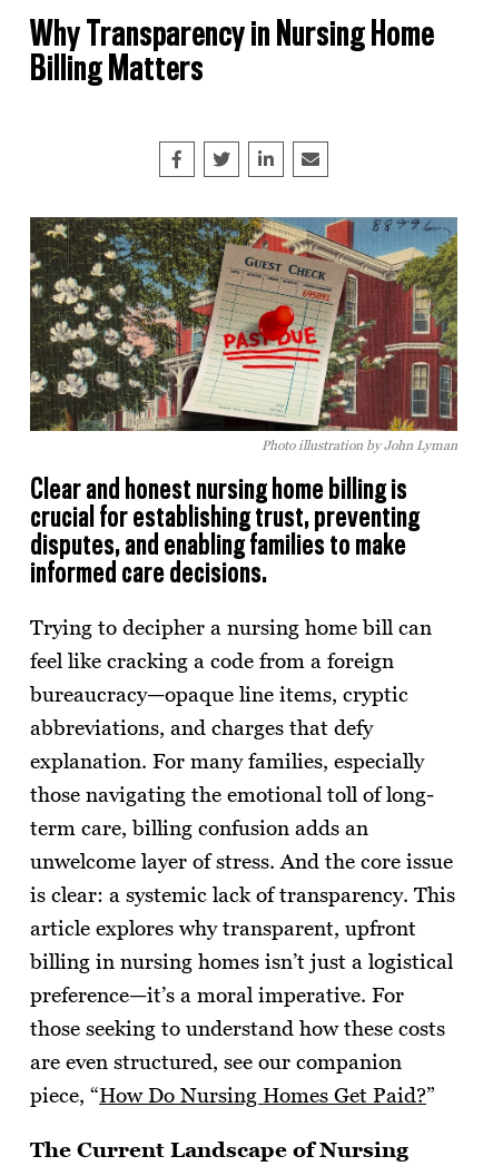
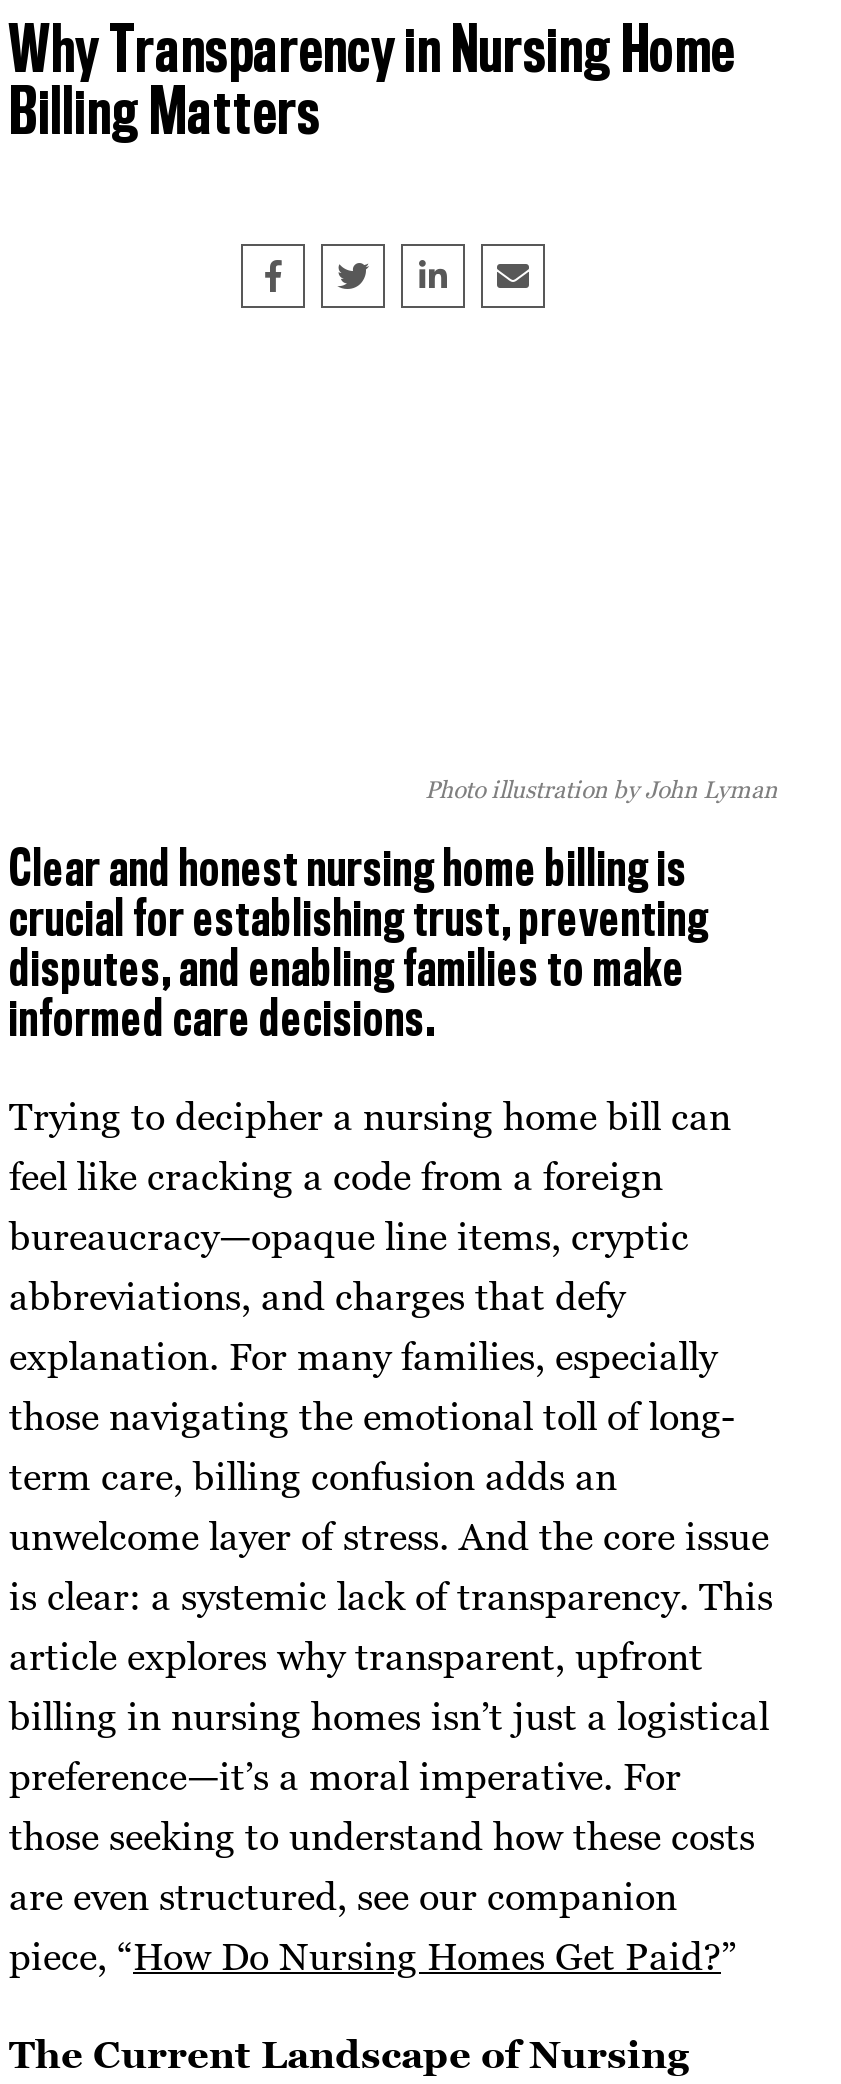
- [image]
